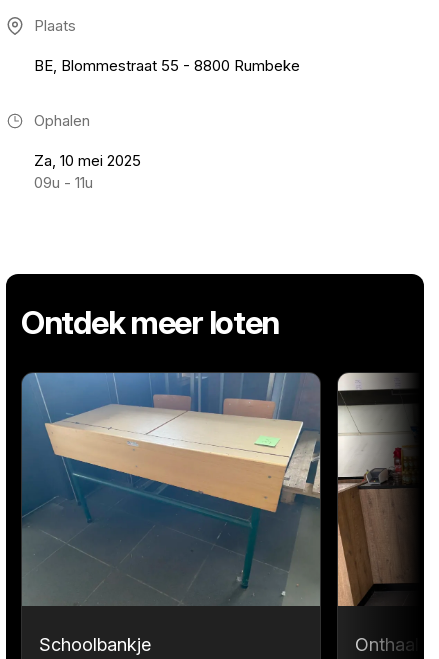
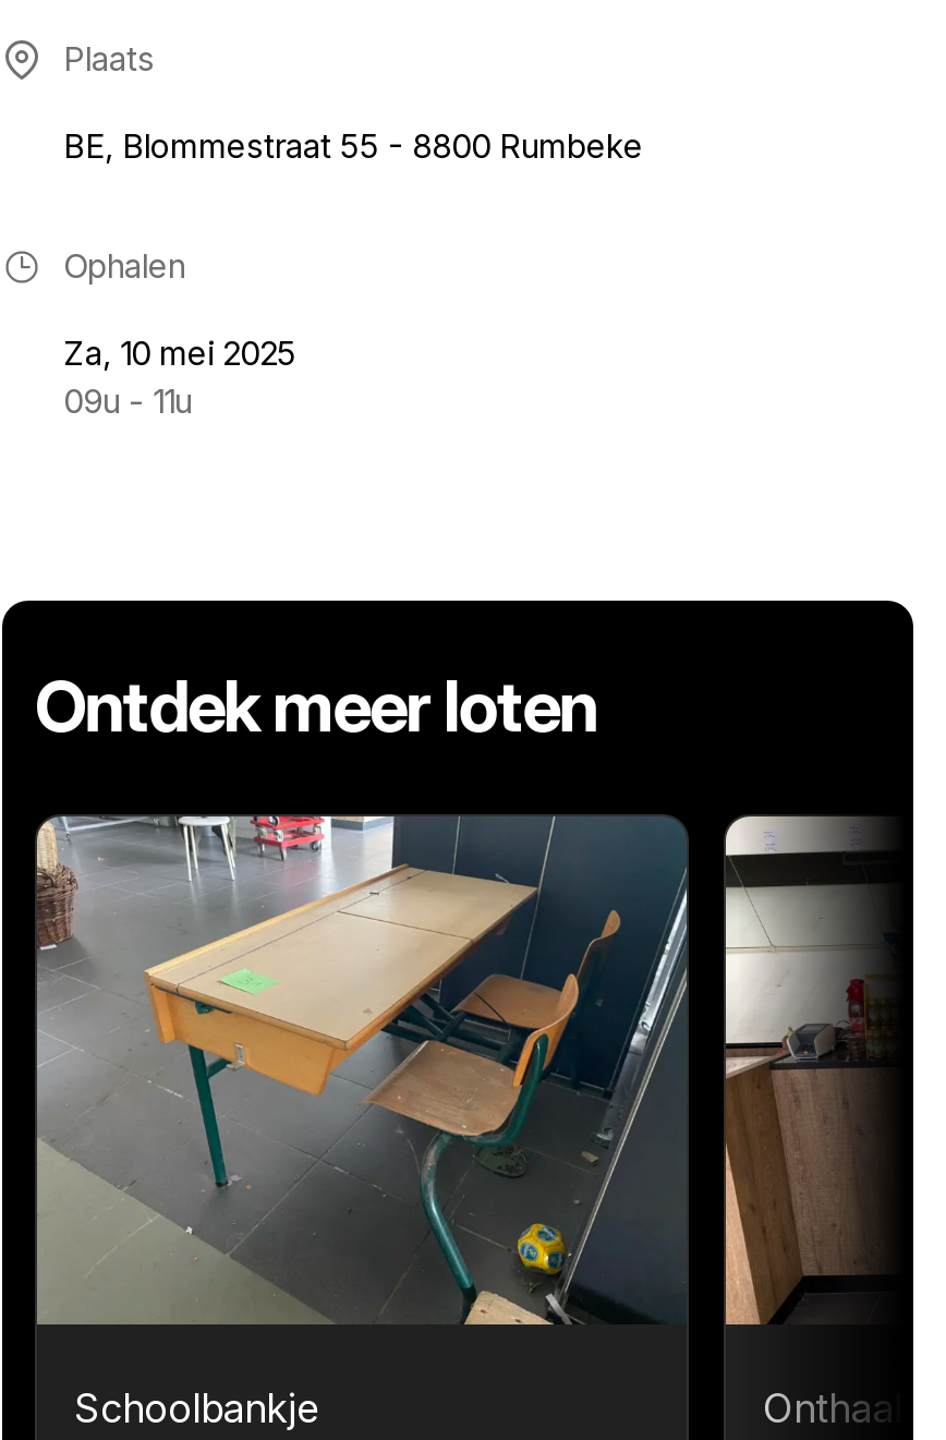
- [image]
+ [image]
